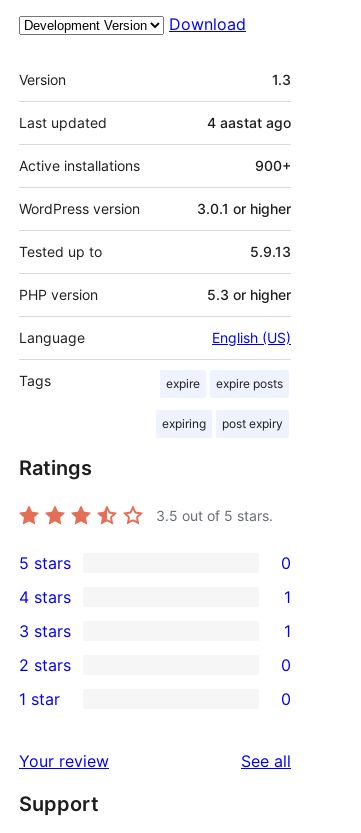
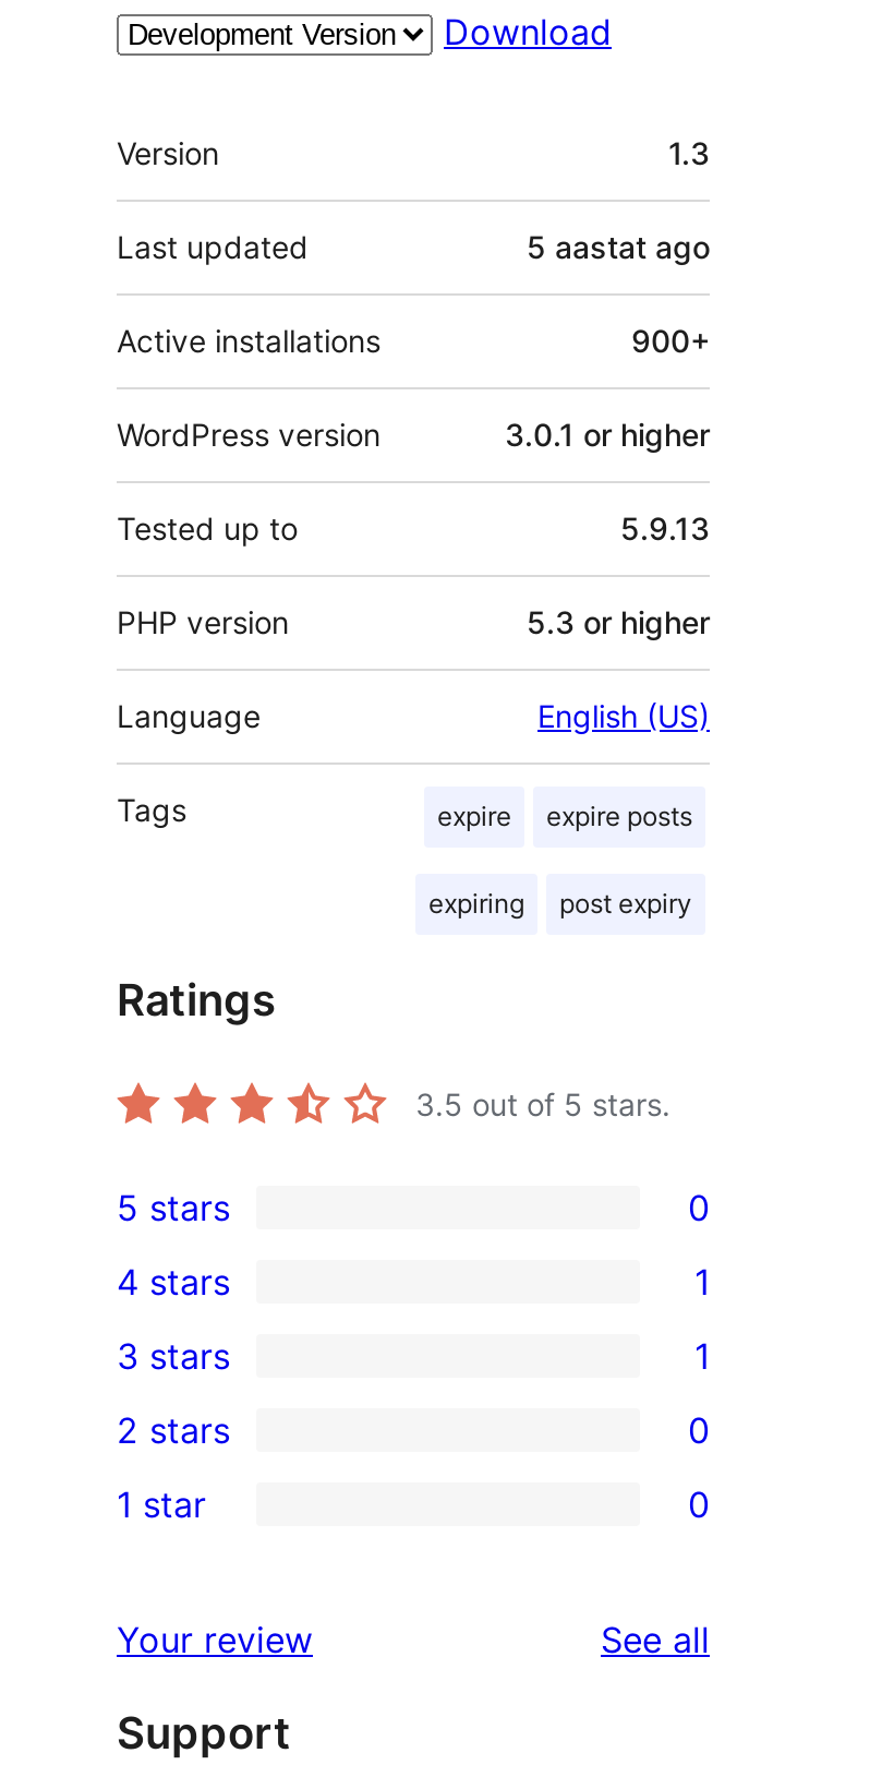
- 4 aastat ago
+ 5 aastat ago
